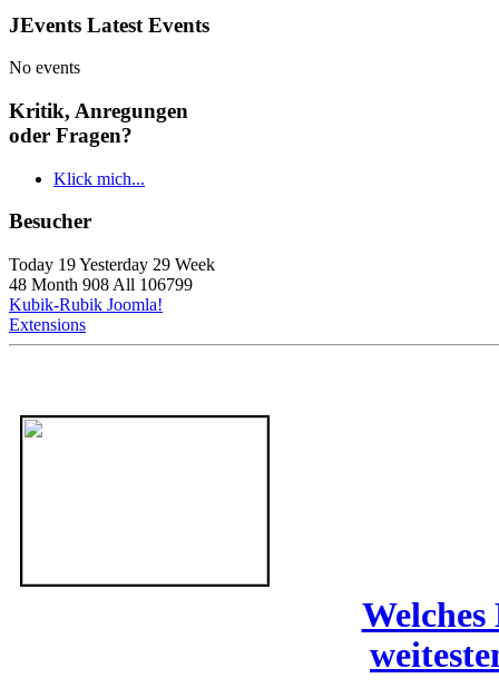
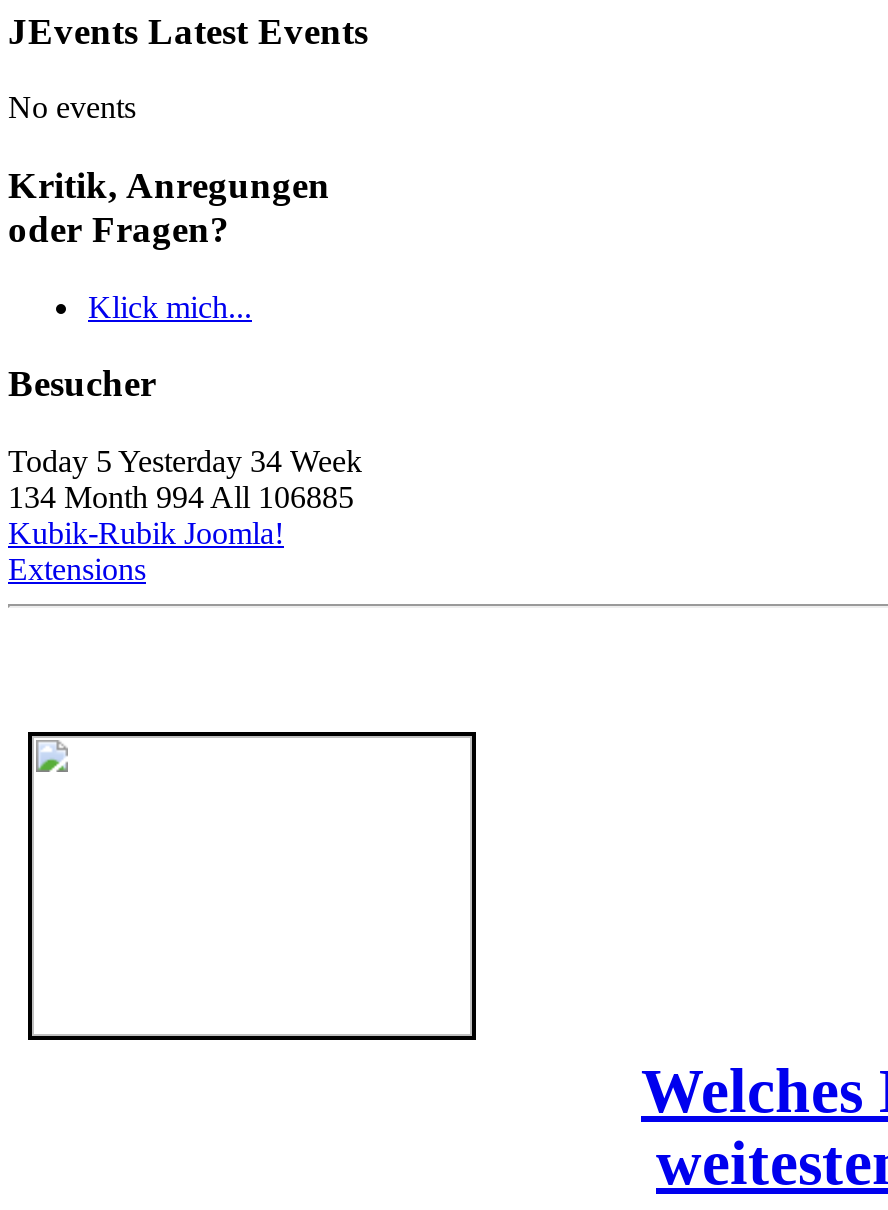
- Today 19 Yesterday 29 Week
+ Today 5 Yesterday 34 Week

- 48 Month 908 All 106799
+ 134 Month 994 All 106885
